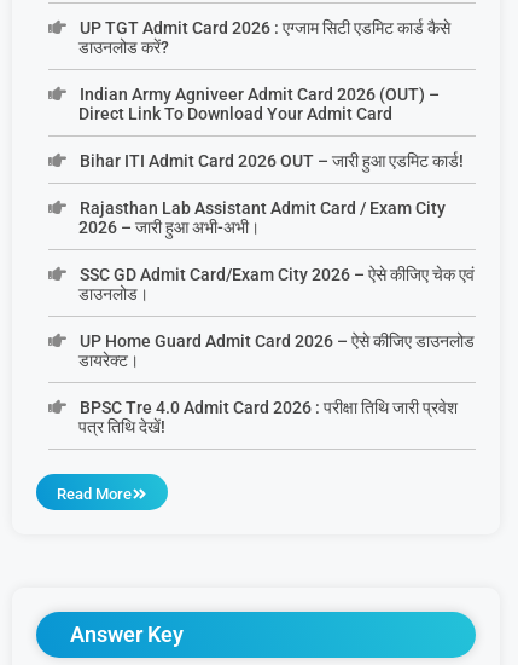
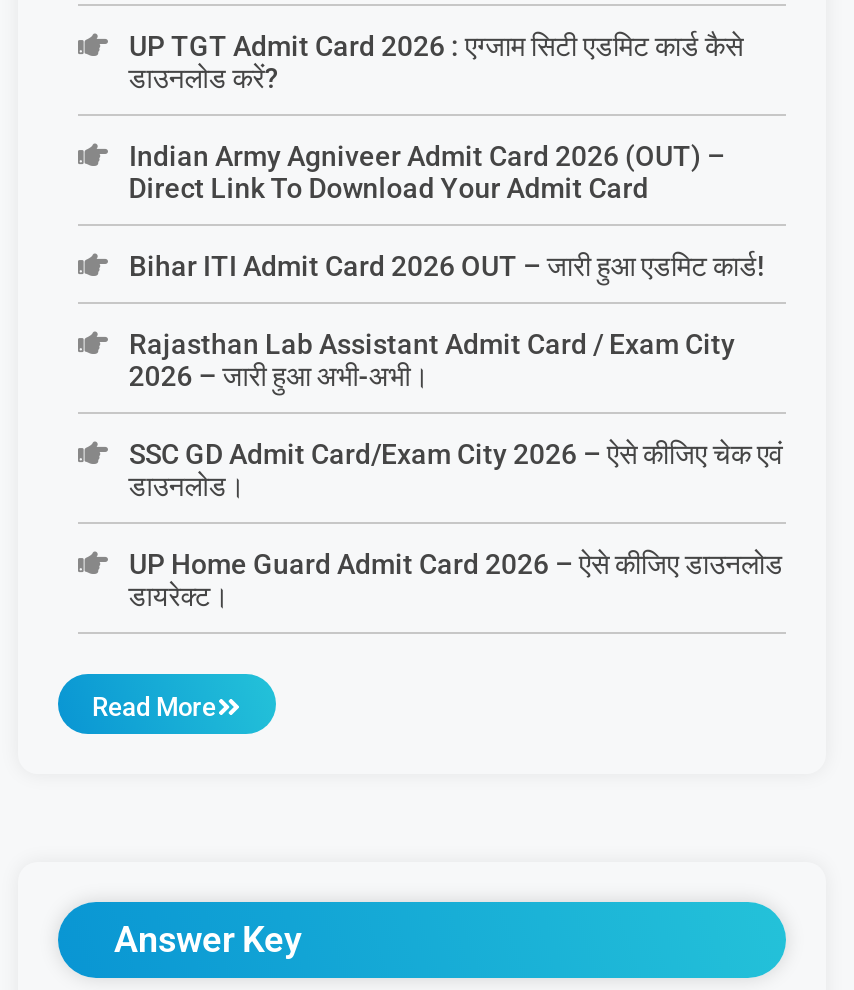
- BPSC Tre 4.0 Admit Card 2026 : परीक्षा तिथि जारी प्रवेश
- पत्र तिथि देखें!
